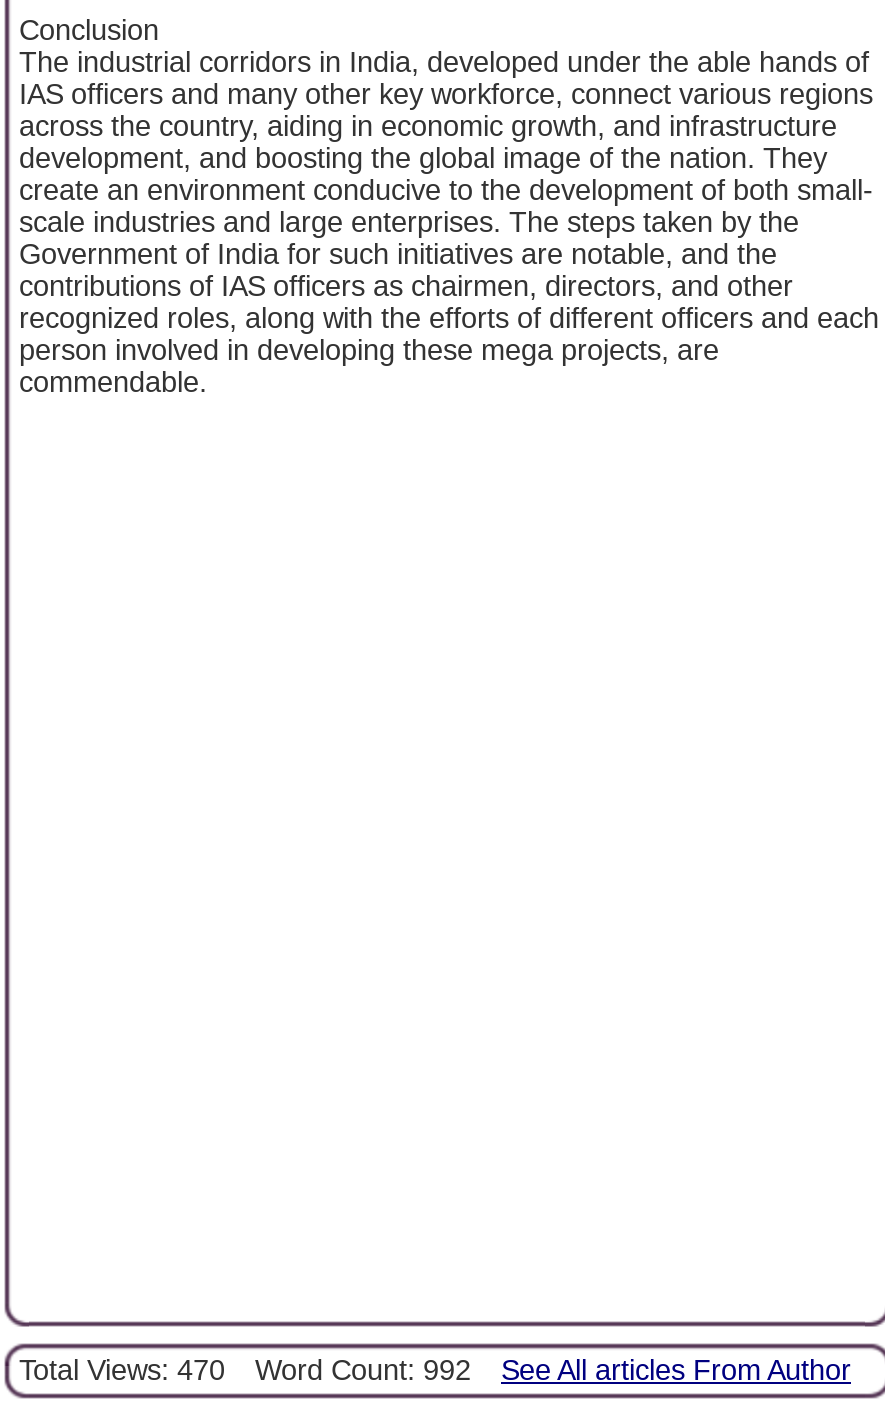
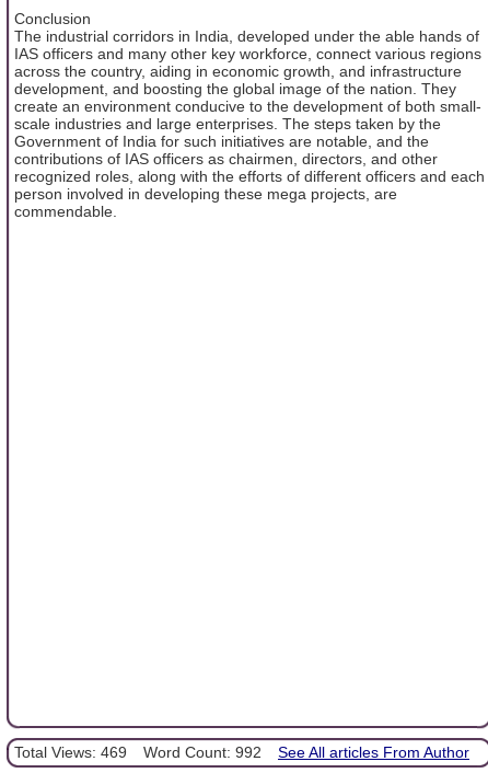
- Total Views: 470 Word Count: 992 See All articles From Author
+ Total Views: 469 Word Count: 992 See All articles From Author
